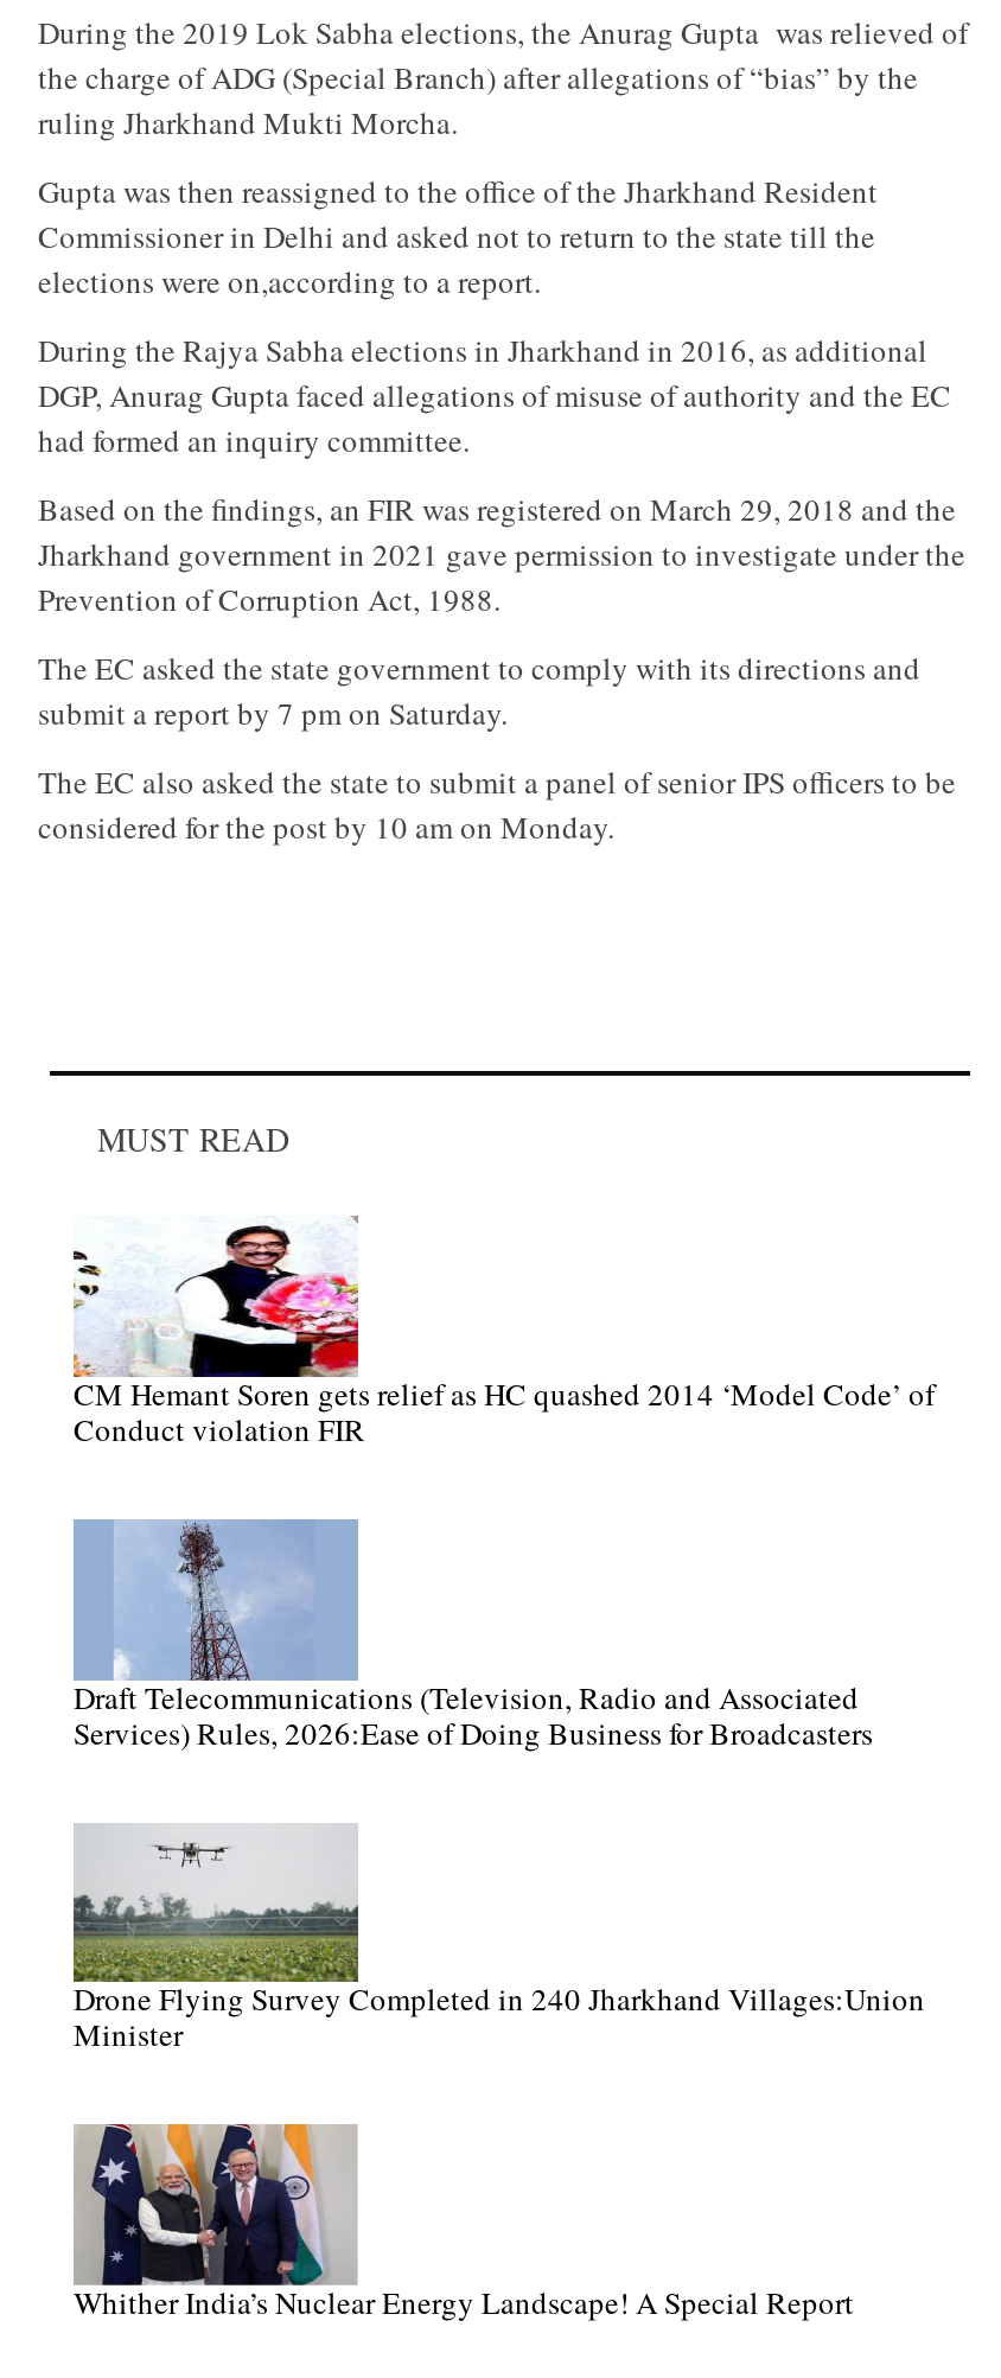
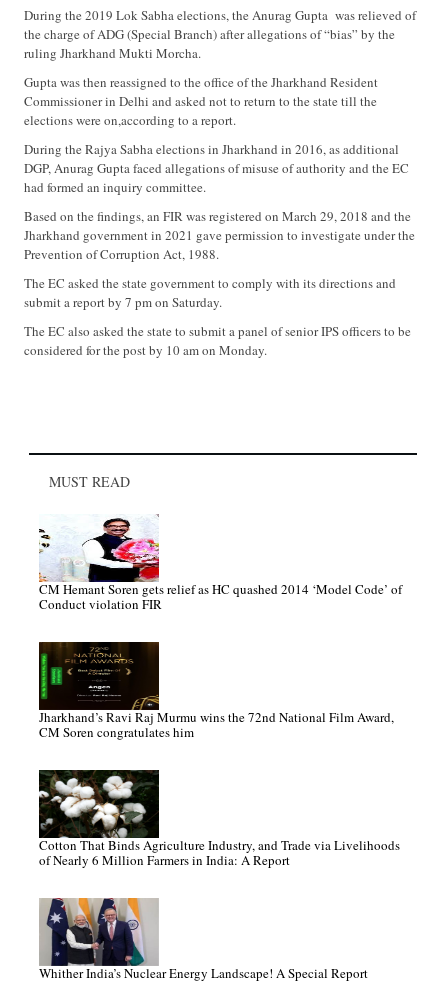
- [image]
- Draft Telecommunications (Television, Radio and Associated
- Services) Rules, 2026:Ease of Doing Business for Broadcasters
+ [image]
+ Jharkhand’s Ravi Raj Murmu wins the 72nd National Film Award,
+ CM Soren congratulates him

- [image]
- Drone Flying Survey Completed in 240 Jharkhand Villages:Union
- Minister
+ [image]
+ Cotton That Binds Agriculture Industry, and Trade via Livelihoods
+ of Nearly 6 Million Farmers in India: A Report
